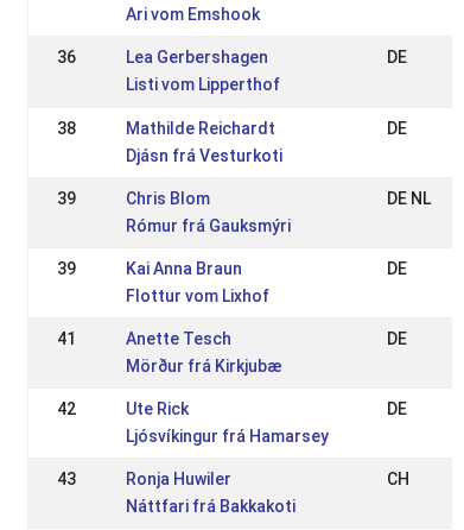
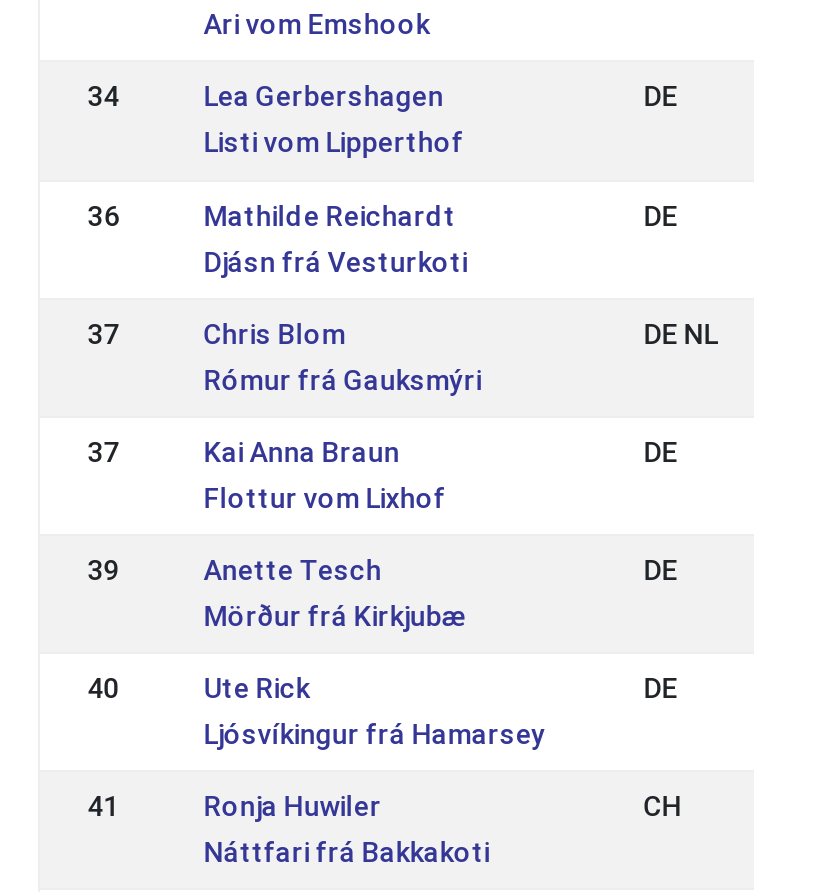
- 36
+ 34

- 38
+ 36

- 39
+ 37

- 39
+ 37

- 41
+ 39

- 42
+ 40

- 43
+ 41
